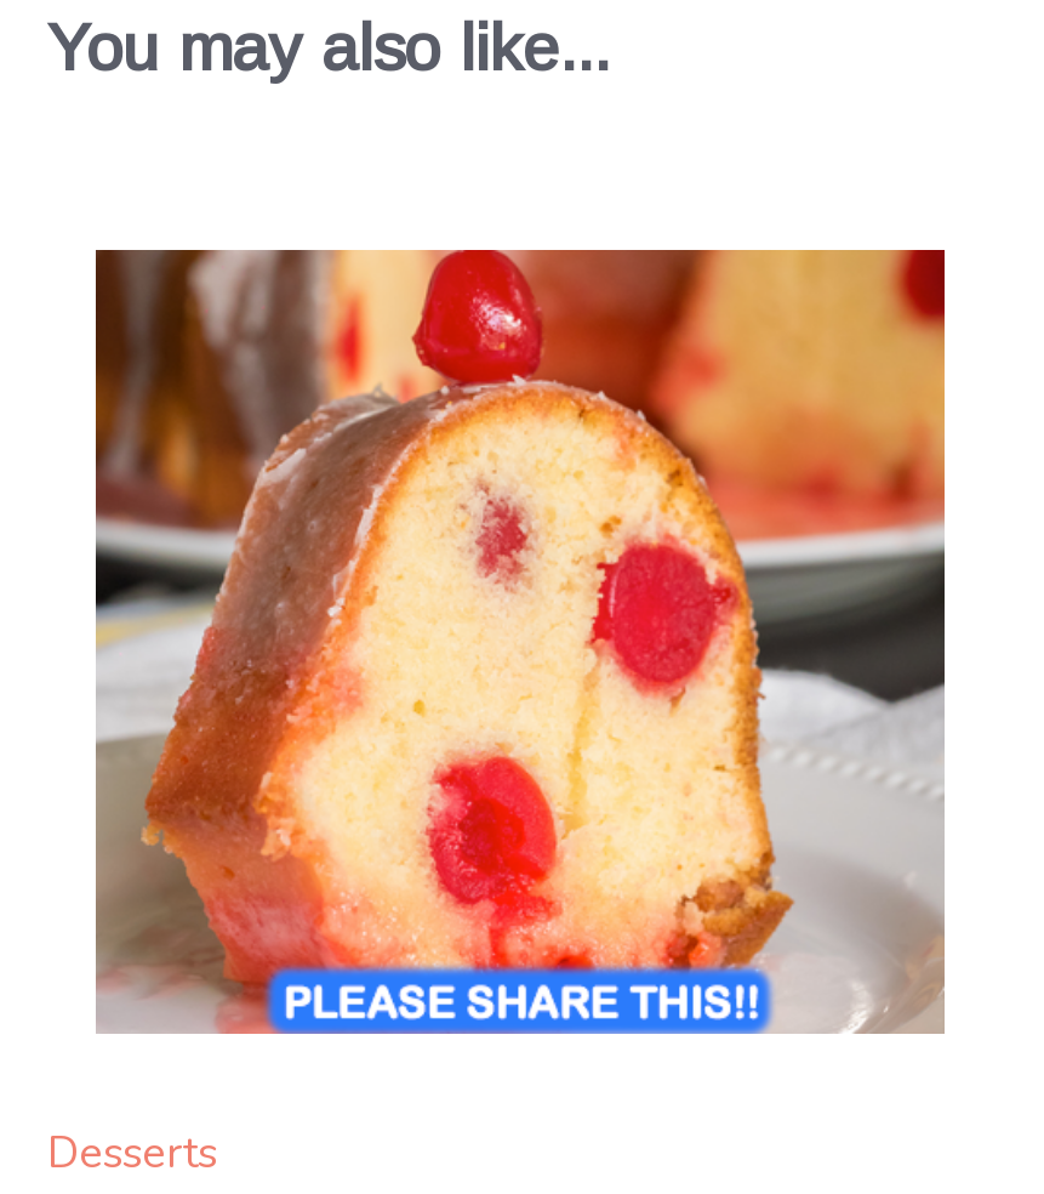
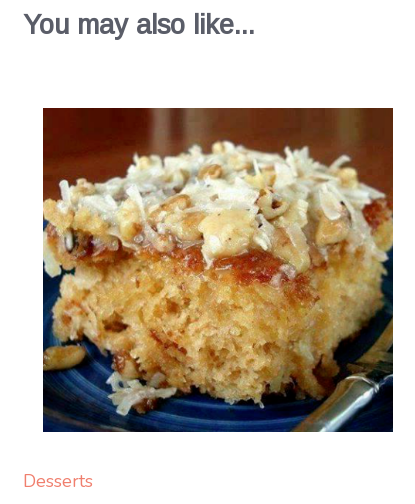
- [image]
+ [image]
